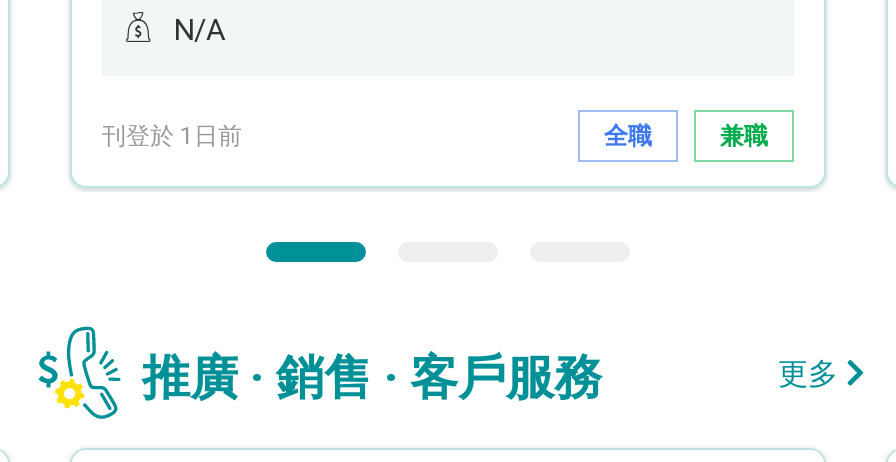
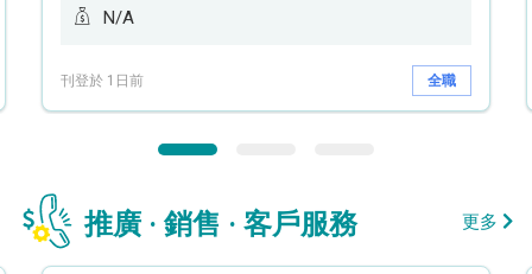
- 兼職
